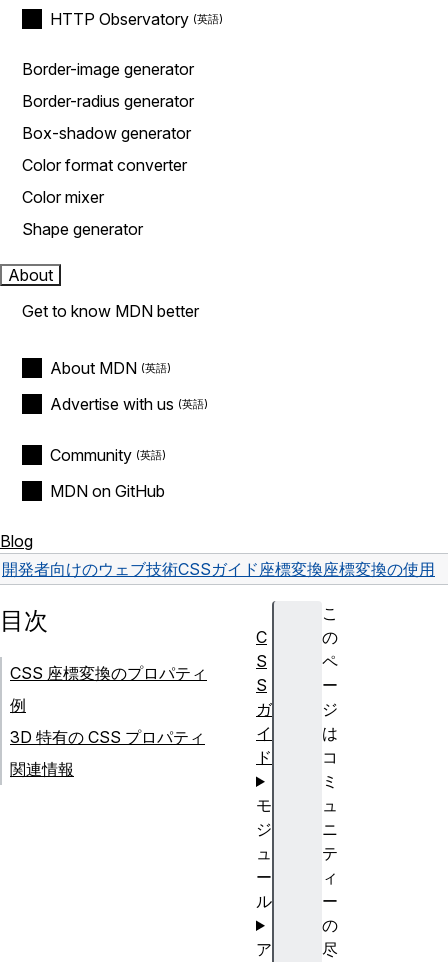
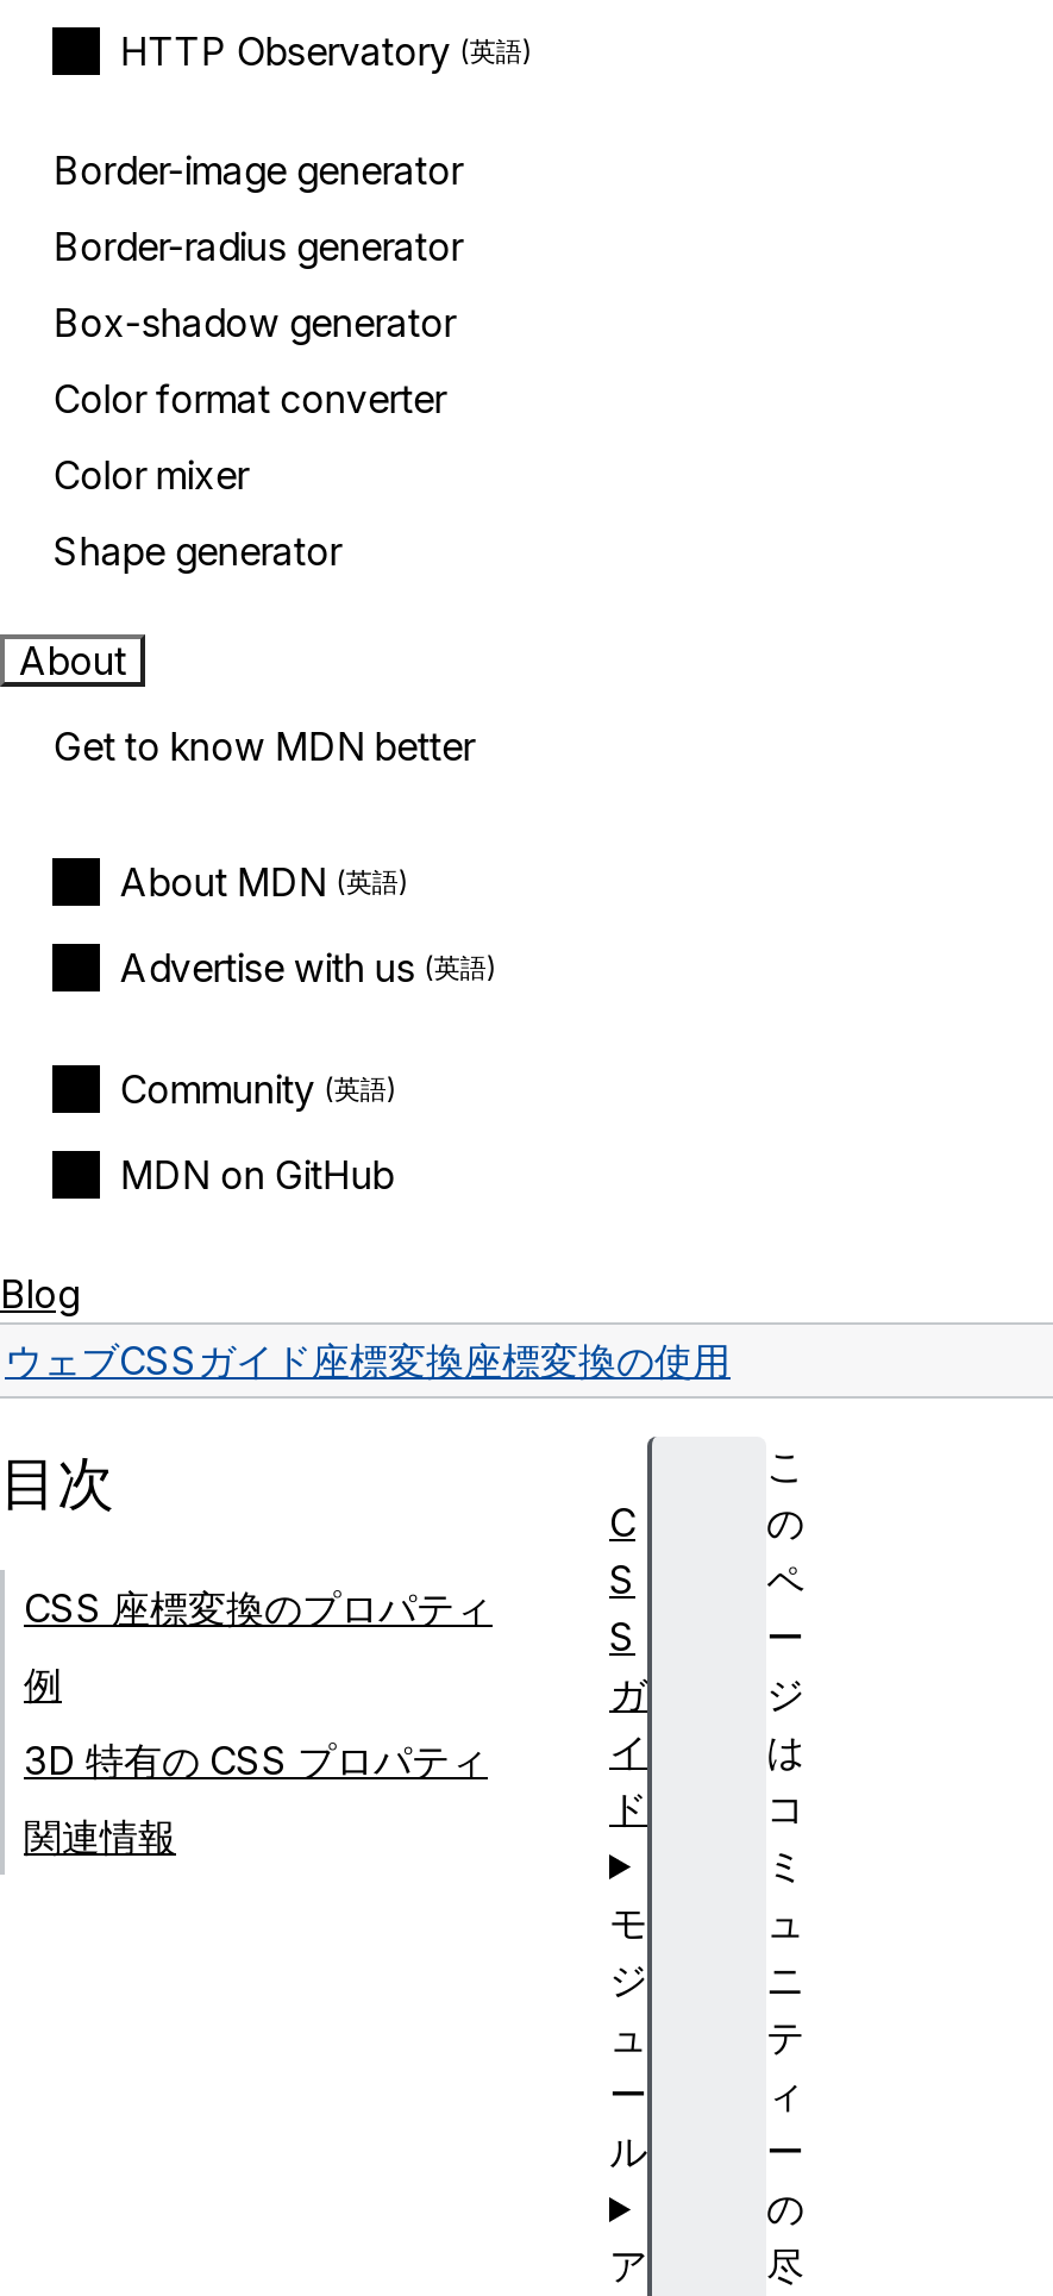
- 開発者向けのウェブ技術CSSガイド座標変換座標変換の使用
+ ウェブCSSガイド座標変換座標変換の使用
